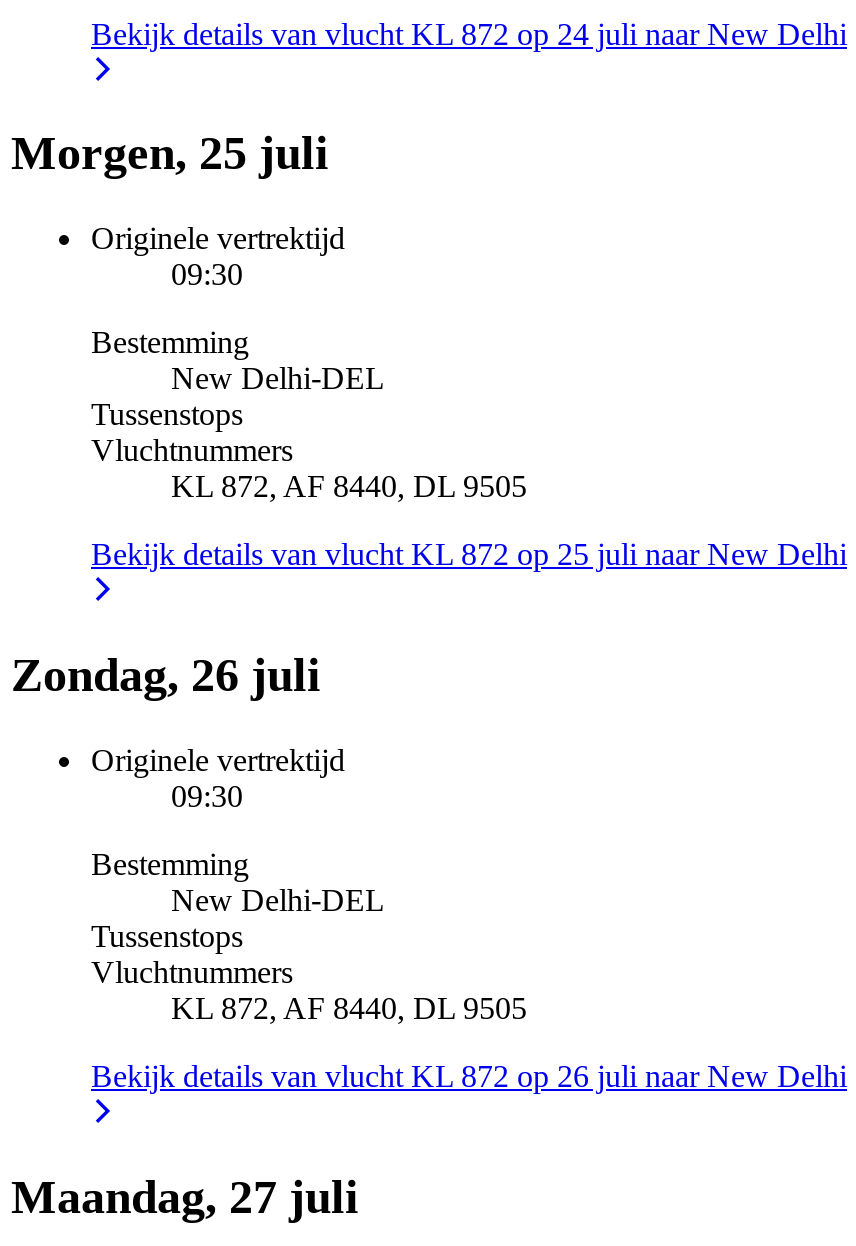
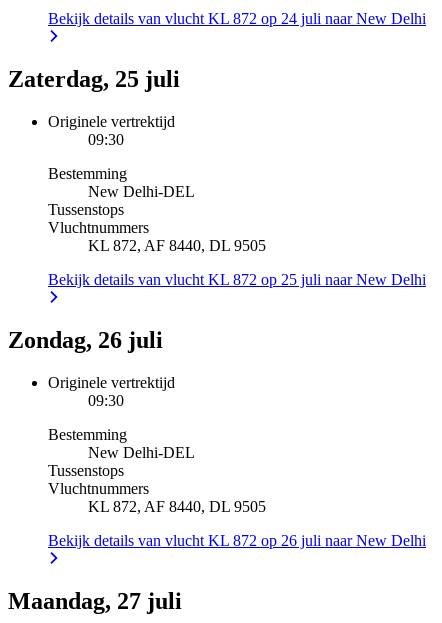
- Morgen, 25 juli
+ Zaterdag, 25 juli
